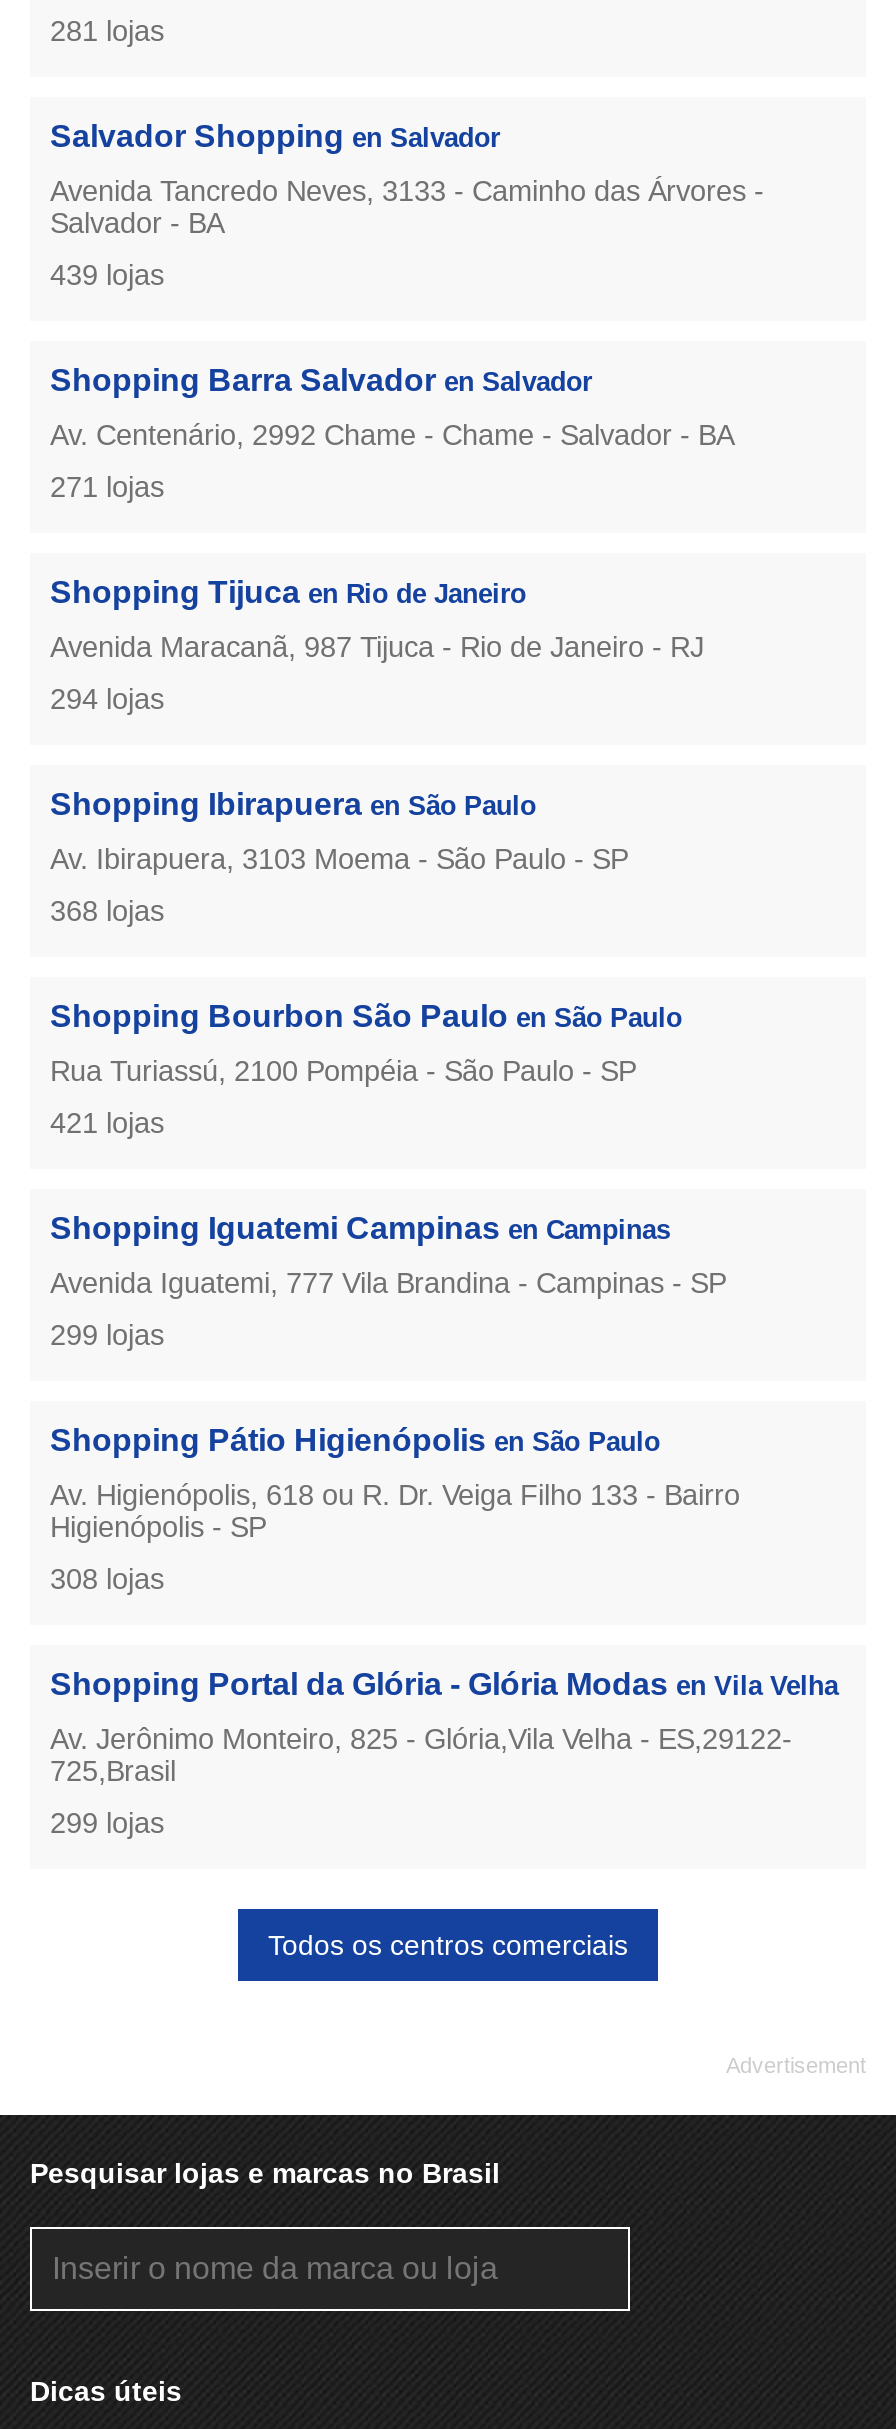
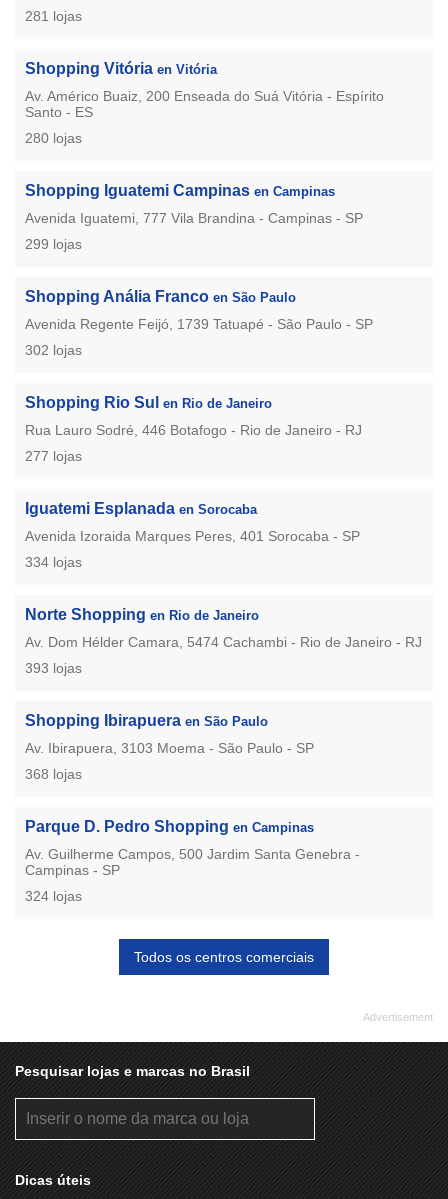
- Salvador Shopping en Salvador
- Avenida Tancredo Neves, 3133 - Caminho das Árvores -
- Salvador - BA
- 439 lojas
- Shopping Barra Salvador en Salvador
- Av. Centenário, 2992 Chame - Chame - Salvador - BA
- 271 lojas
- Shopping Tijuca en Rio de Janeiro
- Avenida Maracanã, 987 Tijuca - Rio de Janeiro - RJ
- 294 lojas
- Shopping Bourbon São Paulo en São Paulo
- Rua Turiassú, 2100 Pompéia - São Paulo - SP
- 421 lojas
+ Shopping Vitória en Vitória
+ Av. Américo Buaiz, 200 Enseada do Suá Vitória - Espírito
+ Santo - ES
+ 280 lojas

moved down: Shopping Ibirapuera en São Paulo | Av. Ibirapuera, 3103 Moema - São Paulo - SP | 368 lojas

moved up: Shopping Iguatemi Campinas en Campinas | Avenida Iguatemi, 777 Vila Brandina - Campinas - SP | 299 lojas

- Shopping Pátio Higienópolis en São Paulo
- Av. Higienópolis, 618 ou R. Dr. Veiga Filho 133 - Bairro
- Higienópolis - SP
- 308 lojas
- Shopping Portal da Glória - Glória Modas en Vila Velha
- Av. Jerônimo Monteiro, 825 - Glória,Vila Velha - ES,29122-
- 725,Brasil
- 299 lojas
+ Shopping Anália Franco en São Paulo
+ Avenida Regente Feijó, 1739 Tatuapé - São Paulo - SP
+ 302 lojas
+ Shopping Rio Sul en Rio de Janeiro
+ Rua Lauro Sodré, 446 Botafogo - Rio de Janeiro - RJ
+ 277 lojas
+ Iguatemi Esplanada en Sorocaba
+ Avenida Izoraida Marques Peres, 401 Sorocaba - SP
+ 334 lojas
+ Norte Shopping en Rio de Janeiro
+ Av. Dom Hélder Camara, 5474 Cachambi - Rio de Janeiro - RJ
+ 393 lojas
+ Parque D. Pedro Shopping en Campinas
+ Av. Guilherme Campos, 500 Jardim Santa Genebra -
+ Campinas - SP
+ 324 lojas
